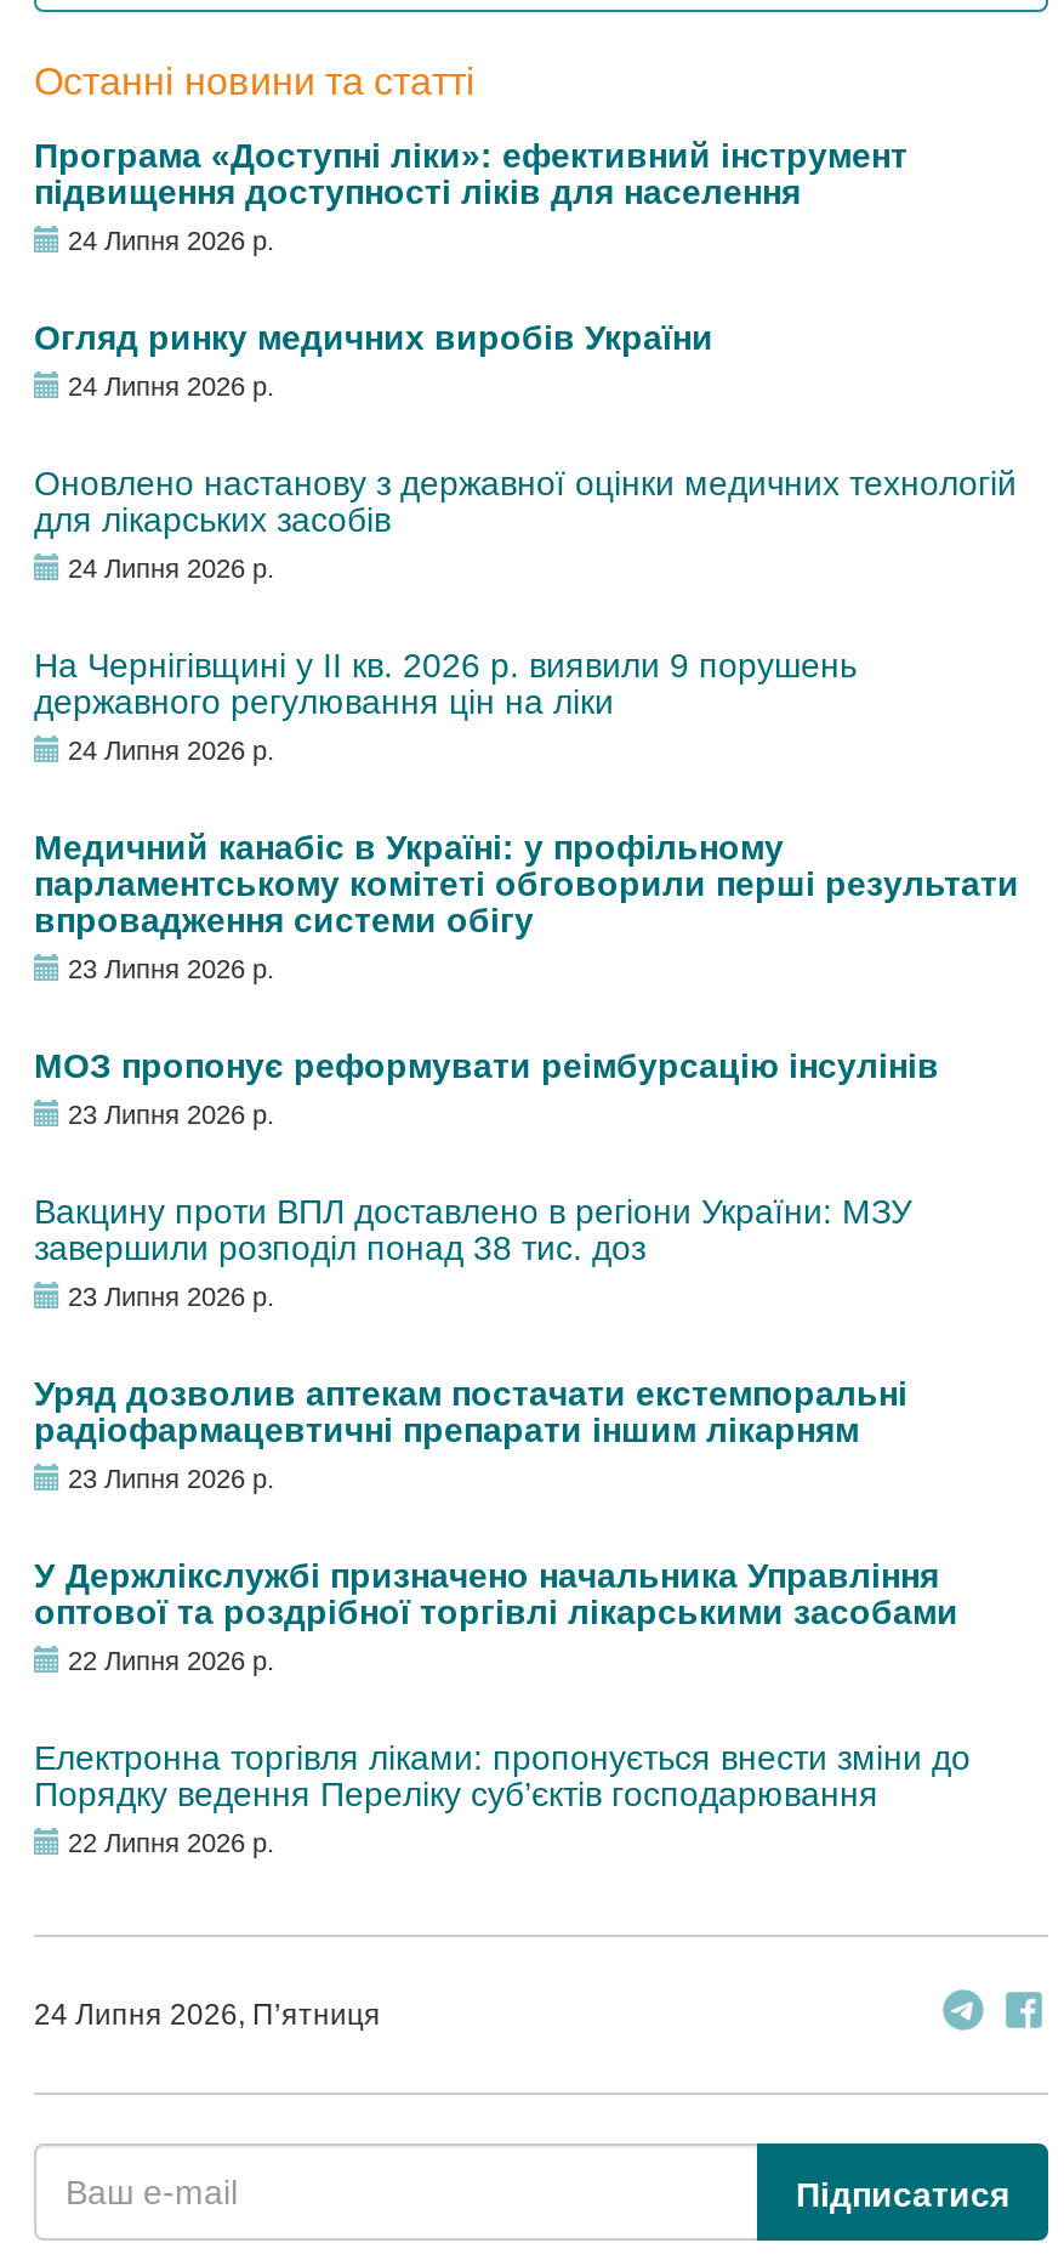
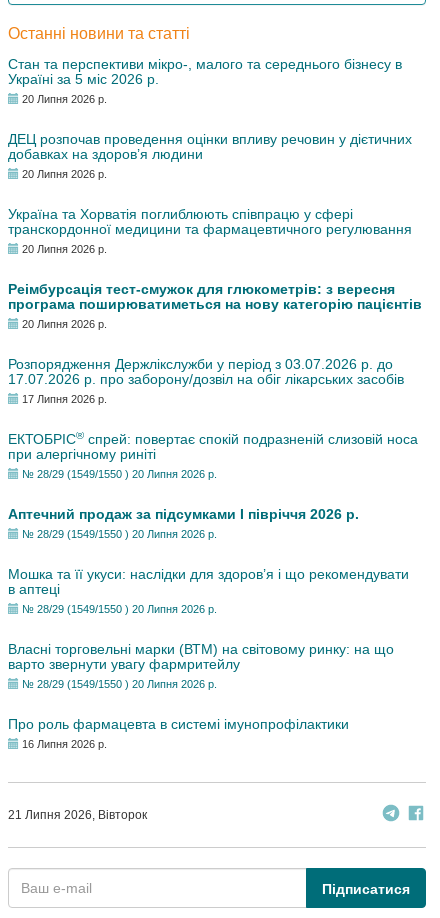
- Програма «Доступні ліки»: ефективний інструмент
- підвищення доступності ліків для населення
- 24 Липня 2026 р.
+ Стан та перспективи мікро-, малого та середнього бізнесу в
+ Україні за 5 міс 2026 р.
+ 20 Липня 2026 р.

- Огляд ринку медичних виробів України
- 24 Липня 2026 р.
+ ДЕЦ розпочав проведення оцінки впливу речовин у дієтичних
+ добавках на здоров’я людини
+ 20 Липня 2026 р.

- Оновлено настанову з державної оцінки медичних технологій
- для лікарських засобів
- 24 Липня 2026 р.
+ Україна та Хорватія поглиблюють співпрацю у сфері
+ транскордонної медицини та фармацевтичного регулювання
+ 20 Липня 2026 р.

- На Чернігівщині у ІІ кв. 2026 р. виявили 9 порушень
- державного регулювання цін на ліки
- 24 Липня 2026 р.
+ Реімбурсація тест-смужок для глюкометрів: з вересня
+ програма поширюватиметься на нову категорію пацієнтів
+ 20 Липня 2026 р.

- Медичний канабіс в Україні: у профільному
- парламентському комітеті обговорили перші результати
- впровадження системи обігу
- 23 Липня 2026 р.
+ Розпорядження Держлікслужби у період з 03.07.2026 р. до
+ 17.07.2026 р. про заборону/дозвіл на обіг лікарських засобів
+ 17 Липня 2026 р.

- МОЗ пропонує реформувати реімбурсацію інсулінів
- 23 Липня 2026 р.
+ ЕКТОБРІС® спрей: повертає спокій подразненій слизовій носа
+ при алергічному риніті
+ № 28/29 (1549/1550 ) 20 Липня 2026 р.

- Вакцину проти ВПЛ доставлено в регіони України: МЗУ
- завершили розподіл понад 38 тис. доз
- 23 Липня 2026 р.
+ Аптечний продаж за підсумками І півріччя 2026 р.
+ № 28/29 (1549/1550 ) 20 Липня 2026 р.

- Уряд дозволив аптекам постачати екстемпоральні
- радіофармацевтичні препарати іншим лікарням
- 23 Липня 2026 р.
+ Мошка та її укуси: наслідки для здоров’я і що рекомендувати
+ в аптеці
+ № 28/29 (1549/1550 ) 20 Липня 2026 р.

- У Держлікслужбі призначено начальника Управління
- оптової та роздрібної торгівлі лікарськими засобами
- 22 Липня 2026 р.
+ Власні торговельні марки (ВТМ) на світовому ринку: на що
+ варто звернути увагу фармритейлу
+ № 28/29 (1549/1550 ) 20 Липня 2026 р.

- Електронна торгівля ліками: пропонується внести зміни до
- Порядку ведення Переліку суб’єктів господарювання
- 22 Липня 2026 р.
+ Про роль фармацевта в системі імунопрофілактики
+ 16 Липня 2026 р.

- 24 Липня 2026, П’ятниця
+ 21 Липня 2026, Вівторок
